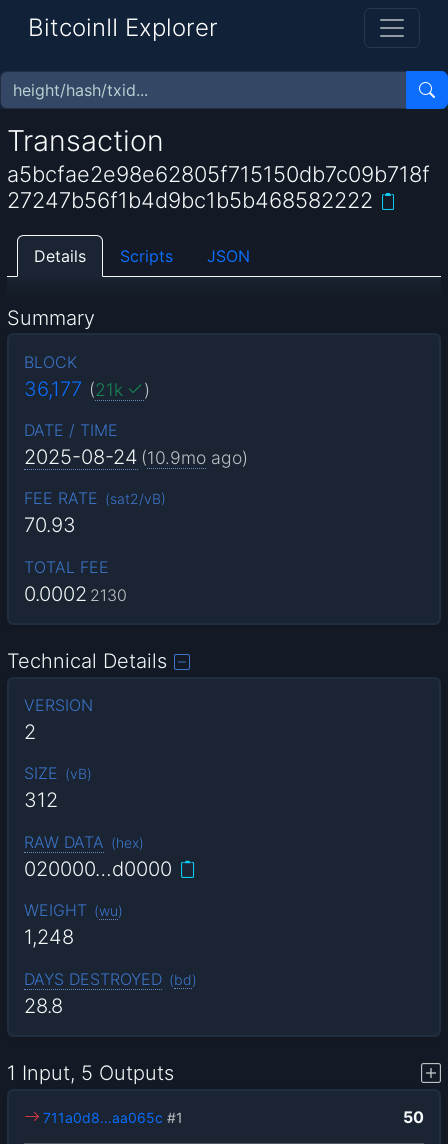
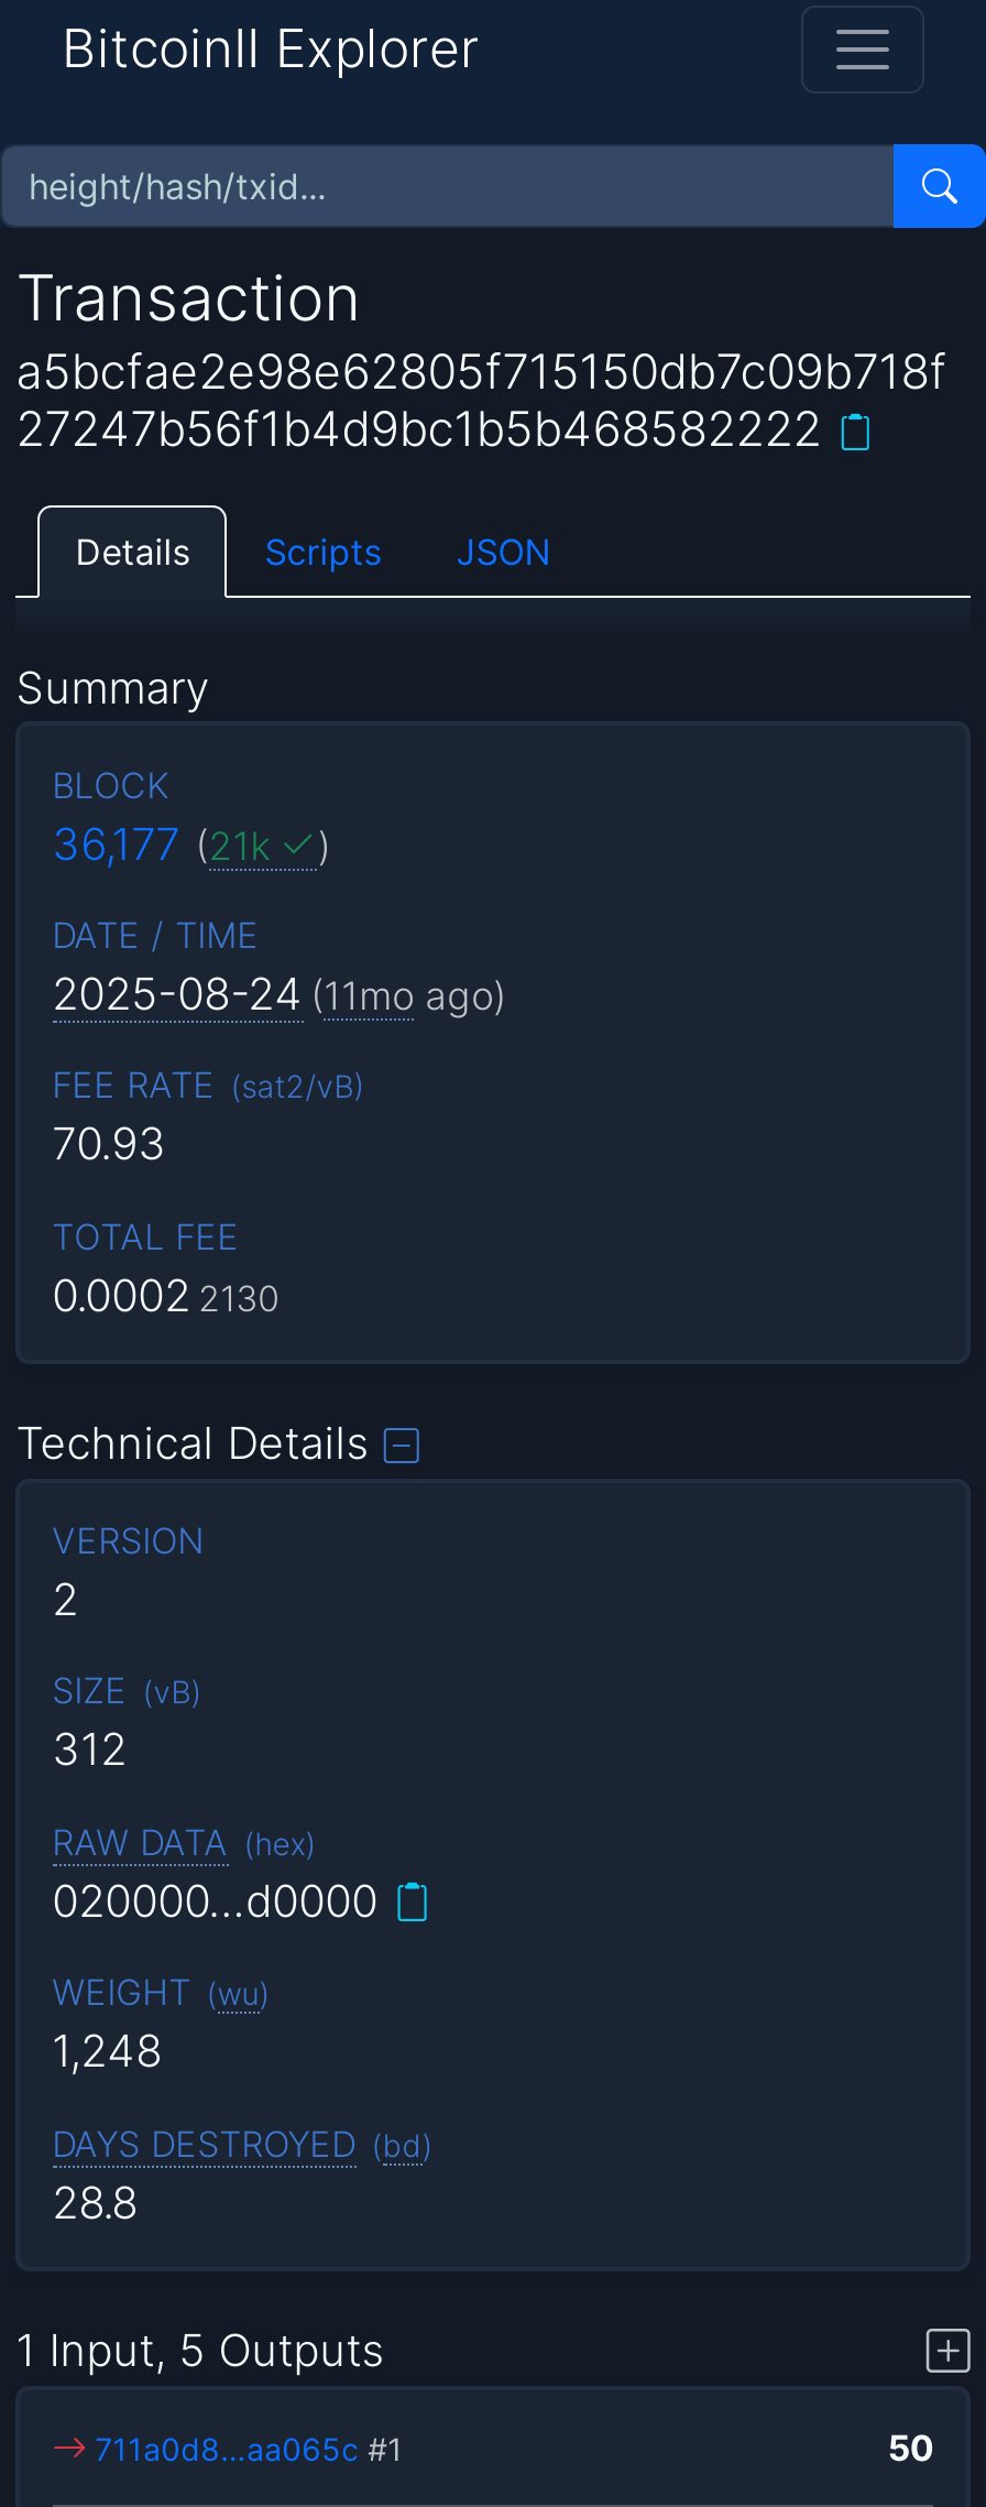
- 2025-08-24 (10.9mo ago)
+ 2025-08-24 (11mo ago)
